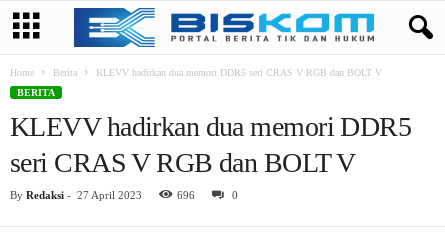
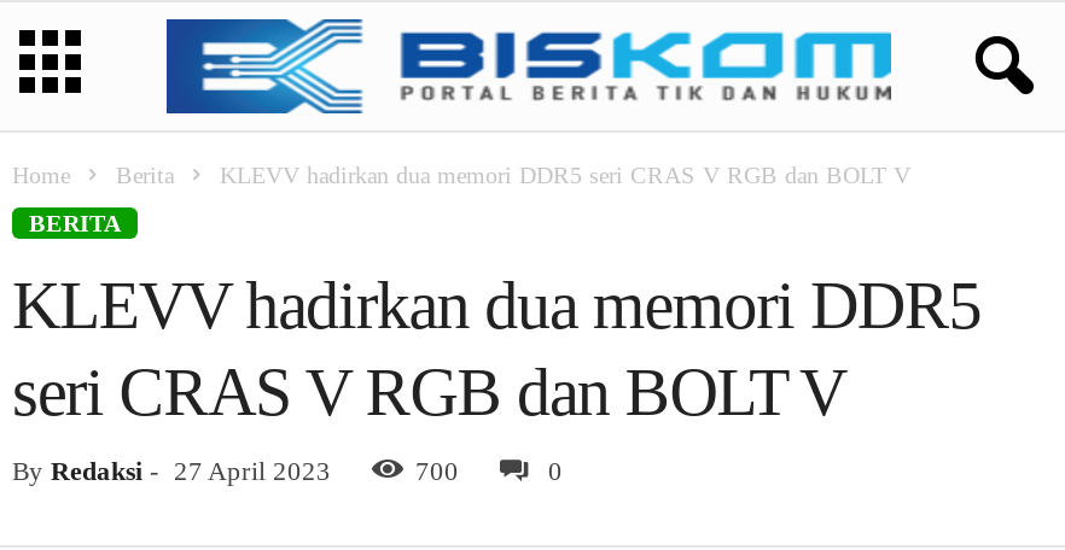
- 696
+ 700
